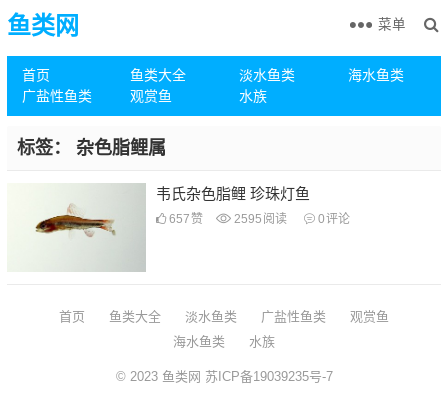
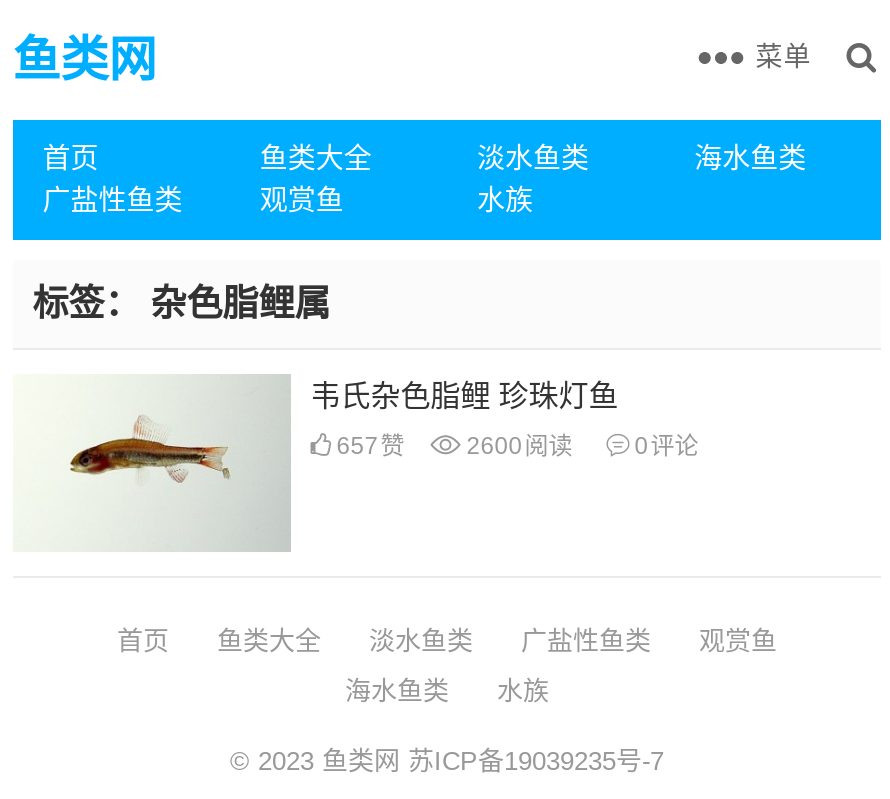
- 657赞 2595阅读 0评论
+ 657赞 2600阅读 0评论
